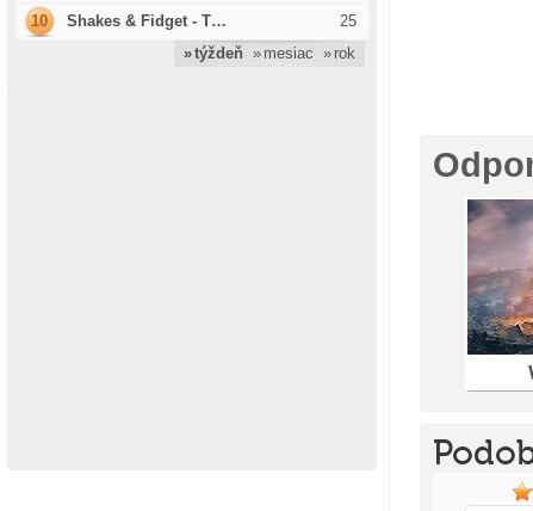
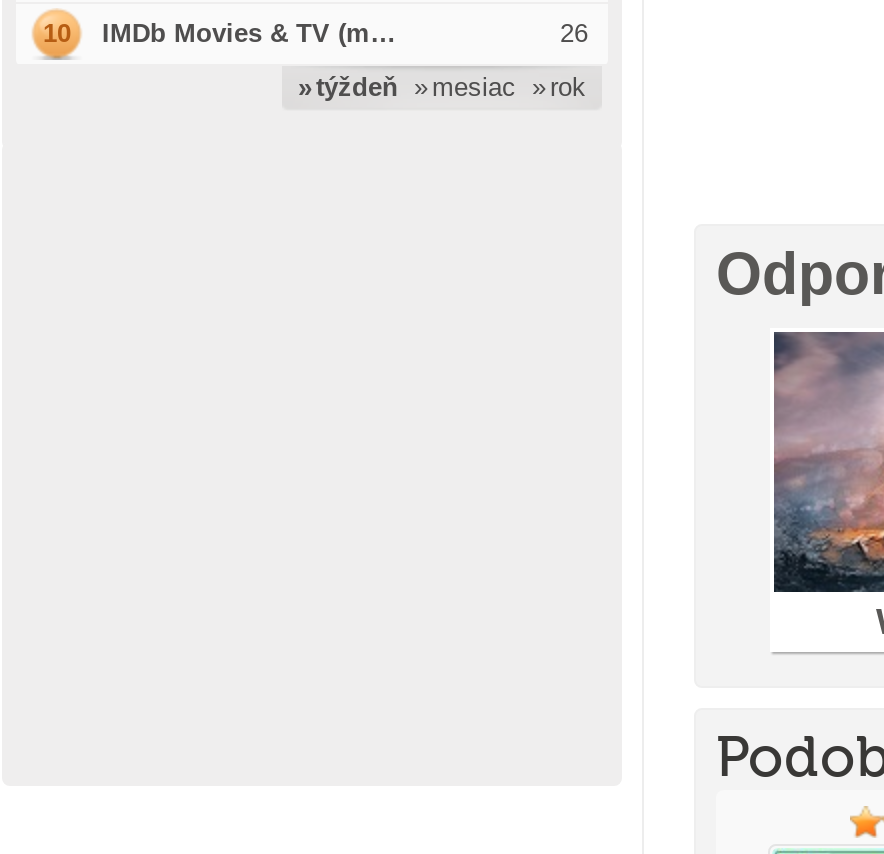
- Shakes & Fidget - T…
- 25
+ IMDb Movies & TV (m…
+ 26
